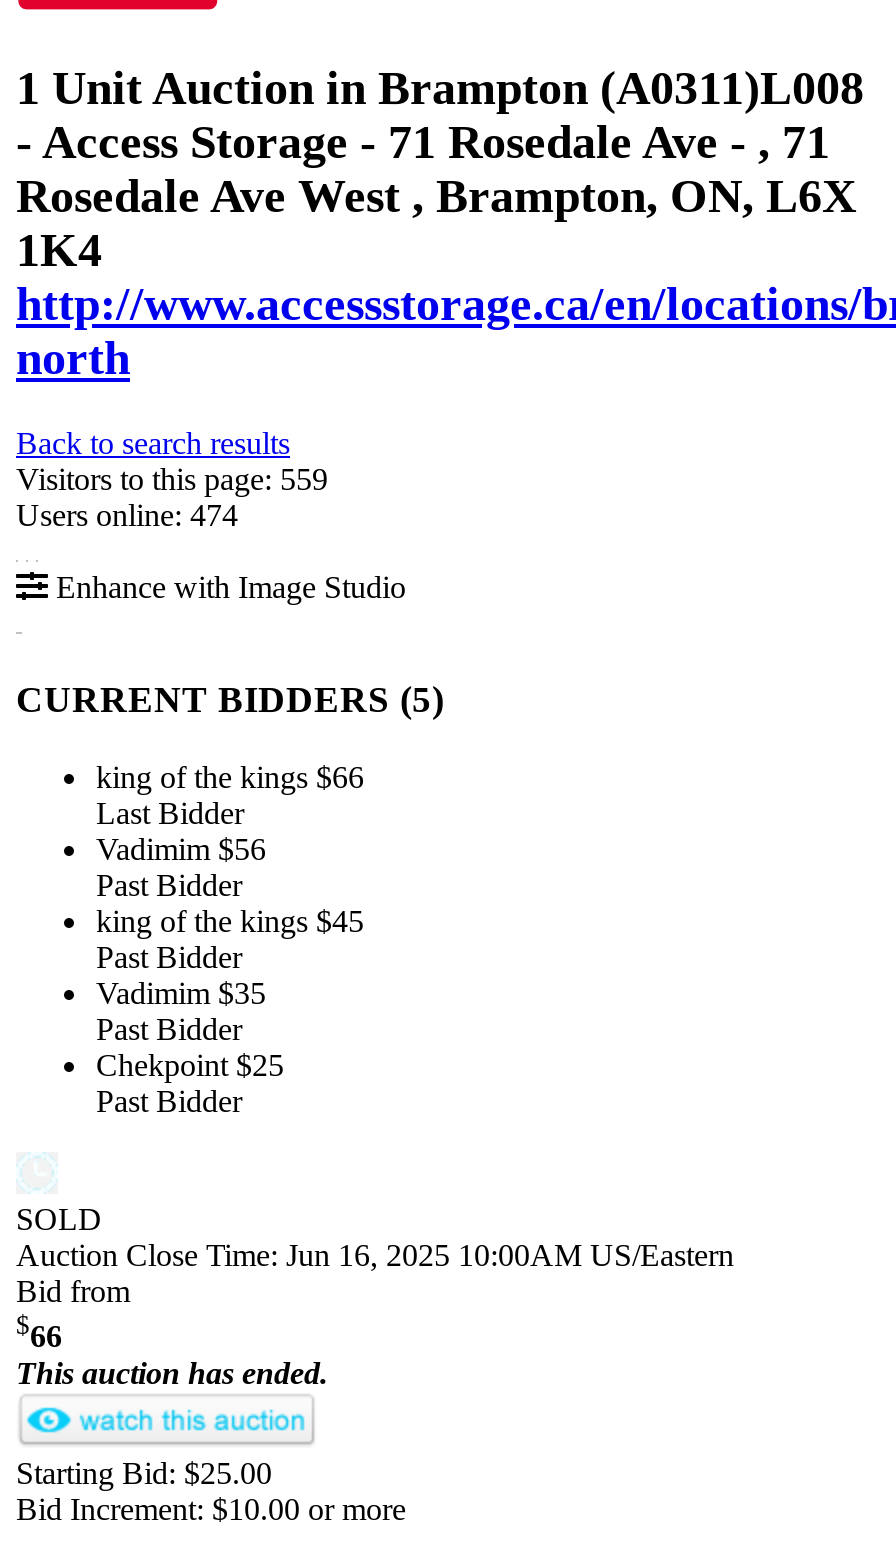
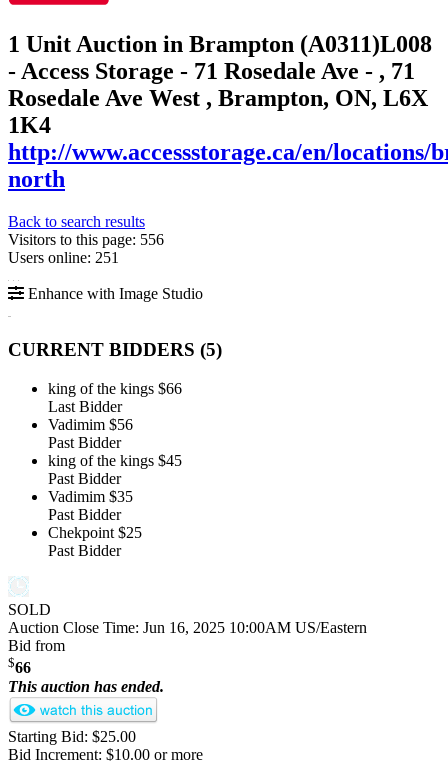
- Visitors to this page: 559
+ Visitors to this page: 556

- Users online: 474
+ Users online: 251
